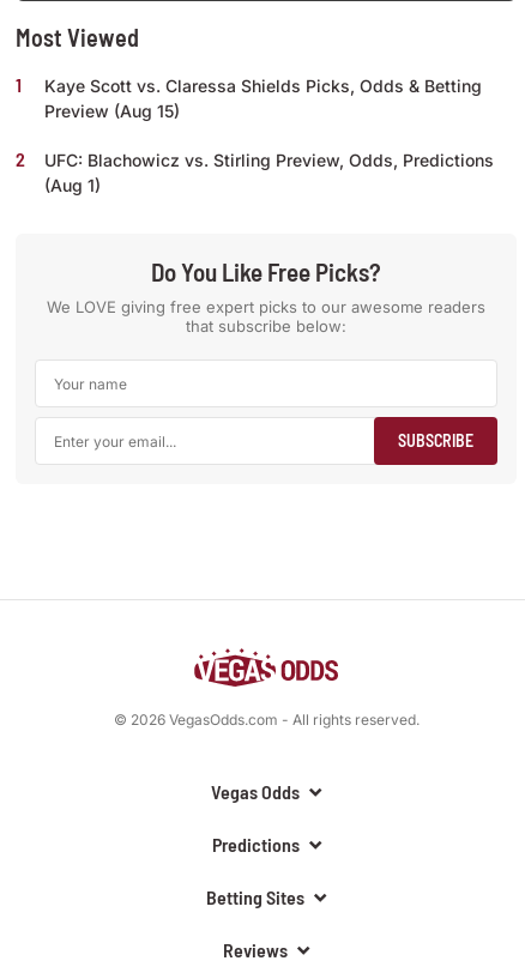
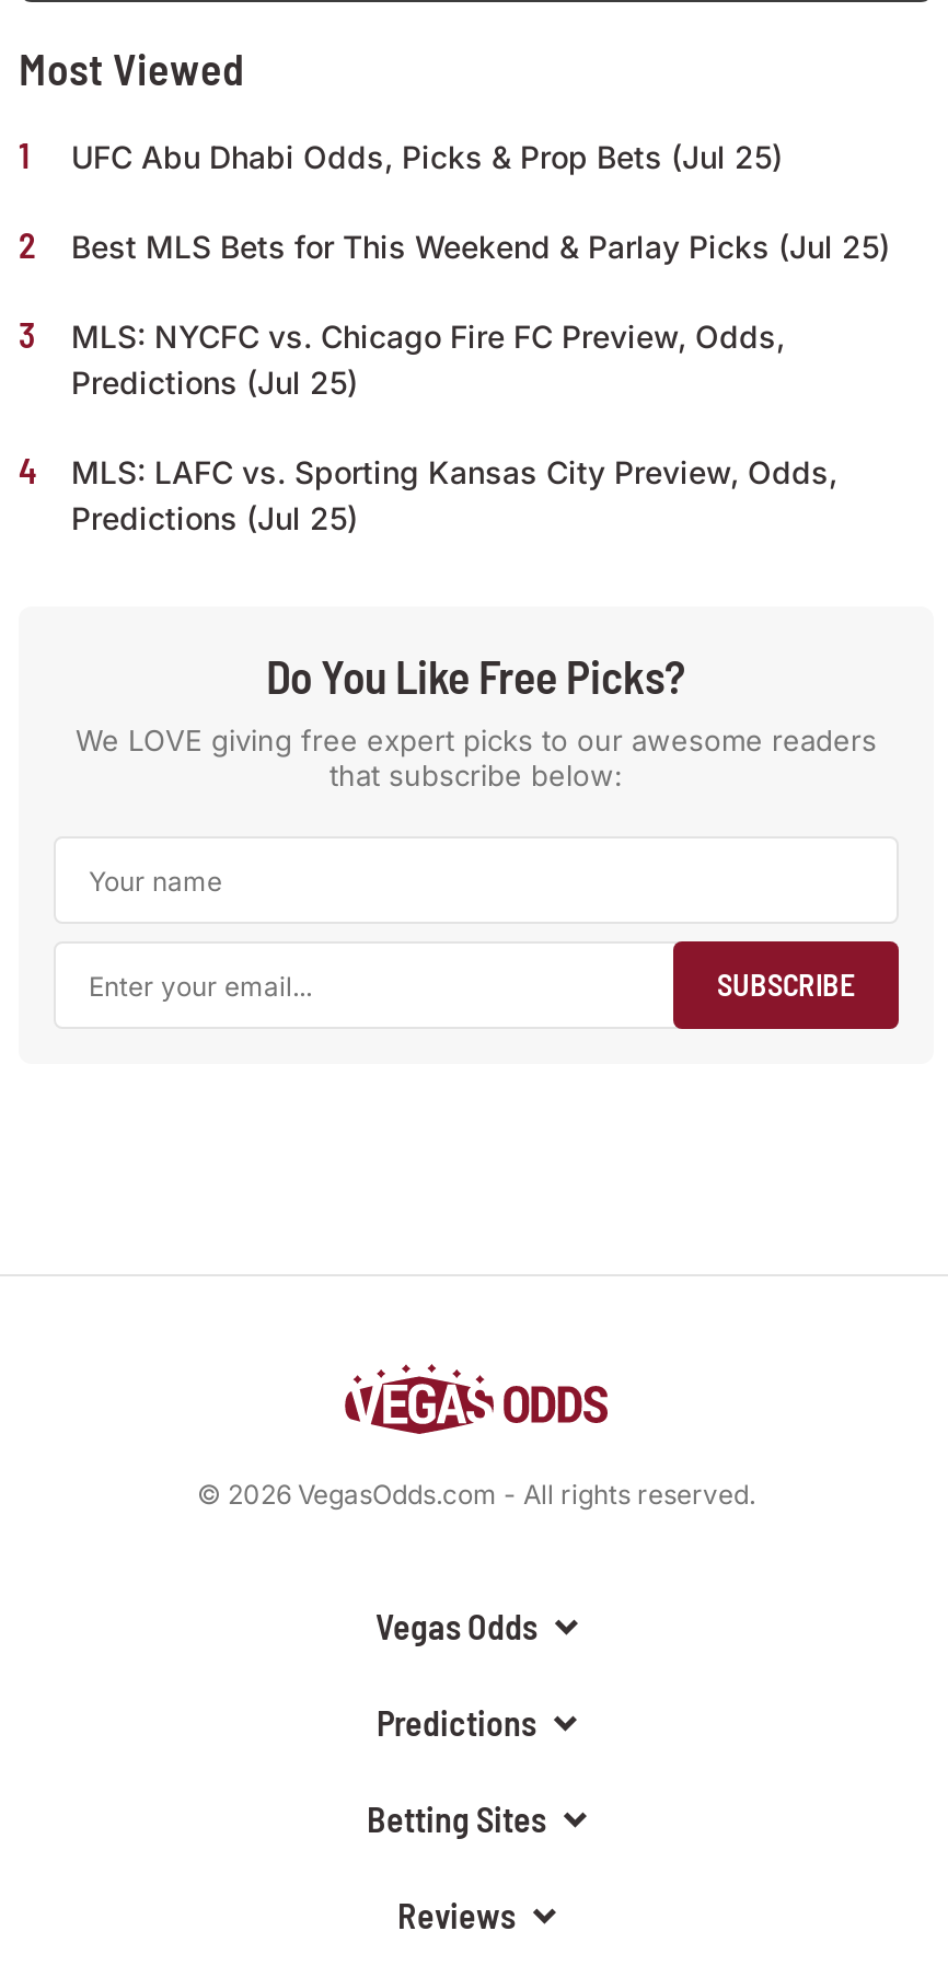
- Kaye Scott vs. Claressa Shields Picks, Odds & Betting
- Preview (Aug 15)
- UFC: Blachowicz vs. Stirling Preview, Odds, Predictions
- (Aug 1)
+ UFC Abu Dhabi Odds, Picks & Prop Bets (Jul 25)
+ Best MLS Bets for This Weekend & Parlay Picks (Jul 25)
+ MLS: NYCFC vs. Chicago Fire FC Preview, Odds,
+ Predictions (Jul 25)
+ MLS: LAFC vs. Sporting Kansas City Preview, Odds,
+ Predictions (Jul 25)
